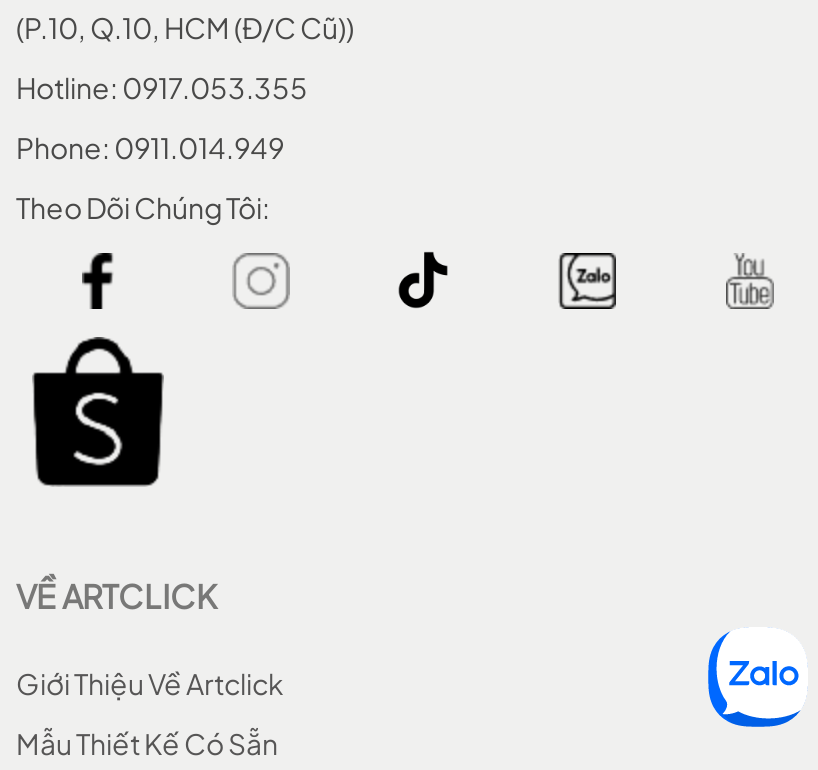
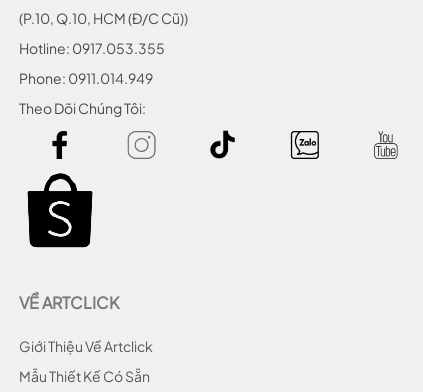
- [image]
